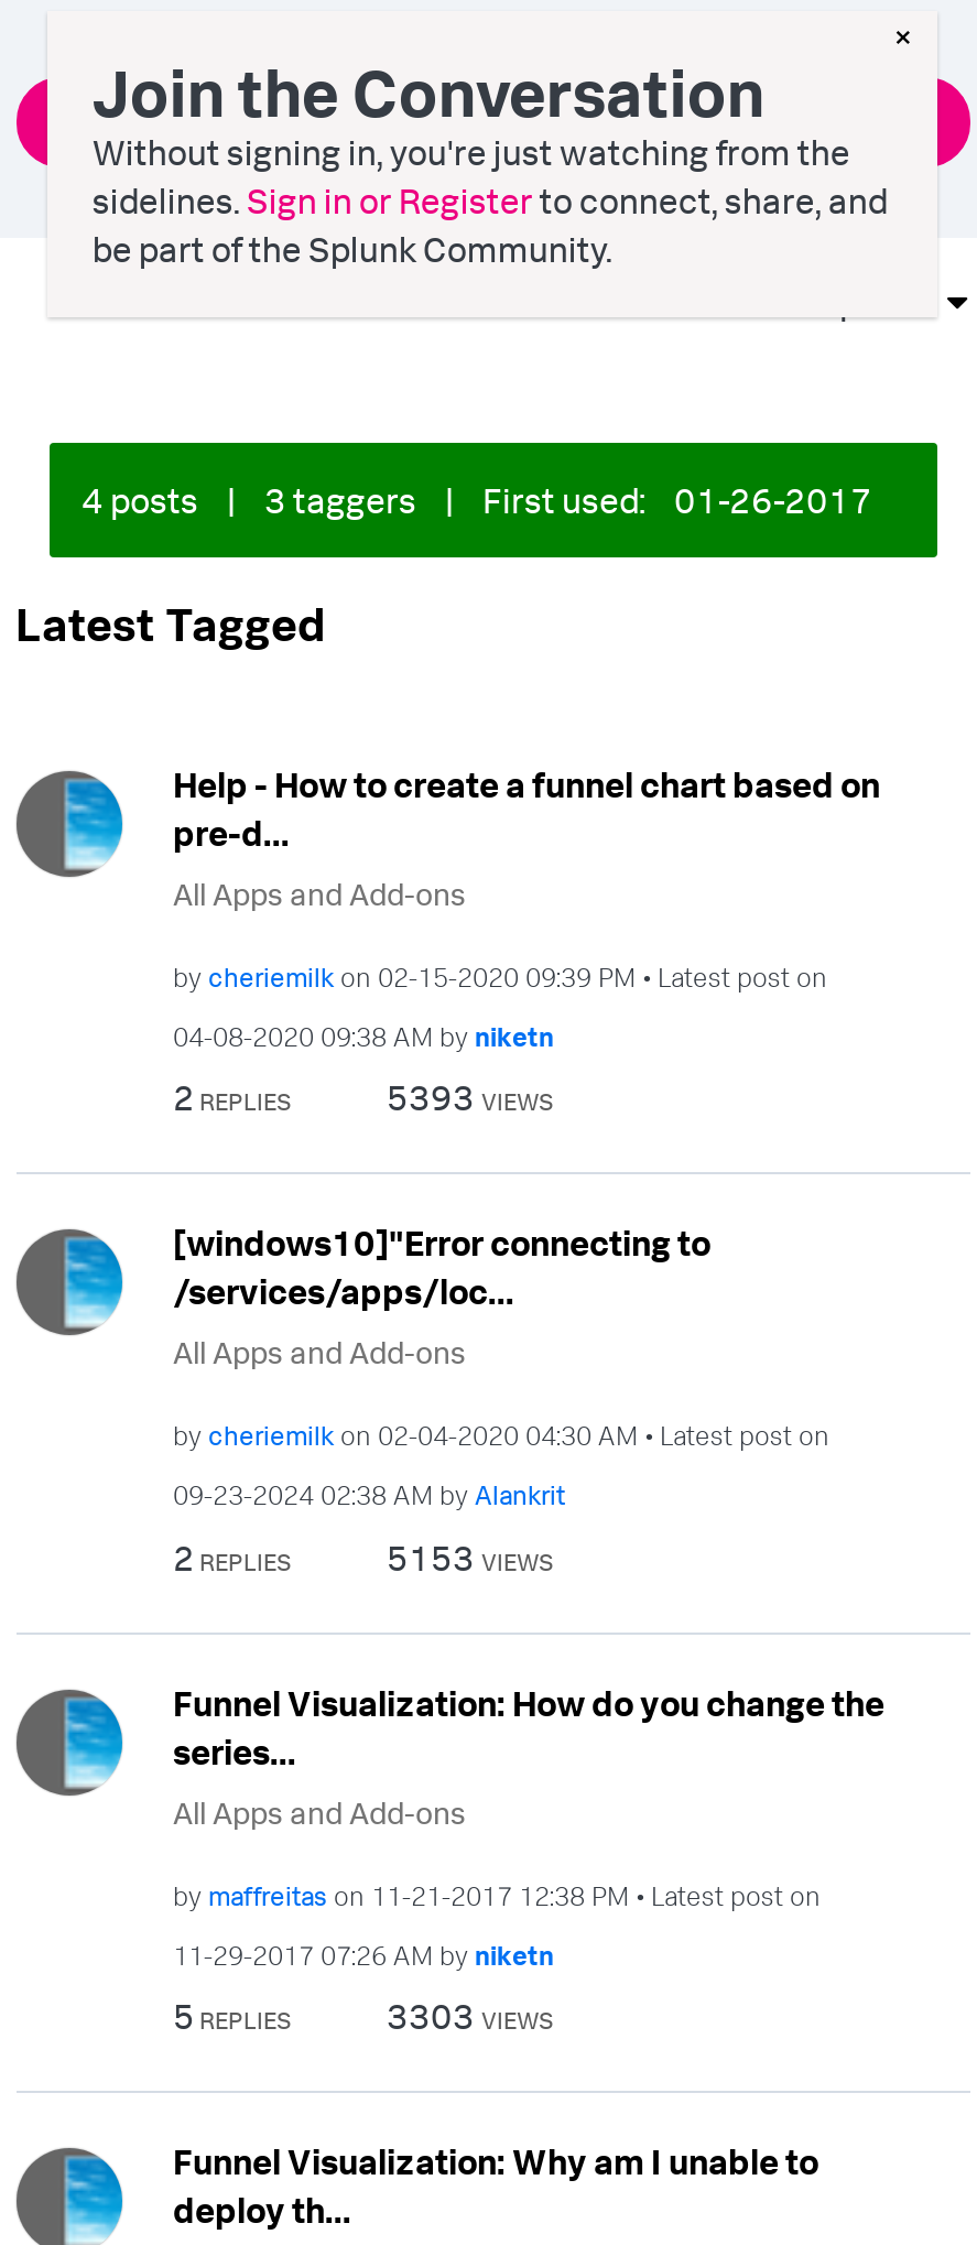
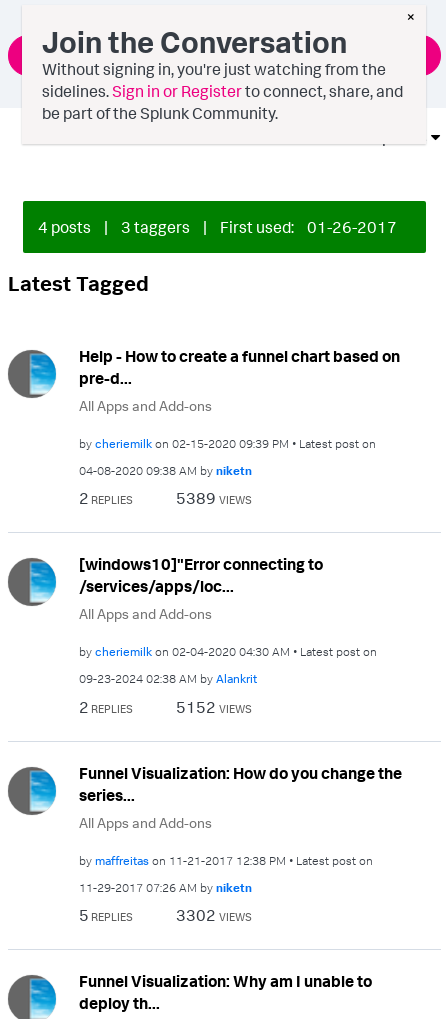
- 5393 VIEWS
+ 5389 VIEWS

- 5153 VIEWS
+ 5152 VIEWS

- 3303 VIEWS
+ 3302 VIEWS
